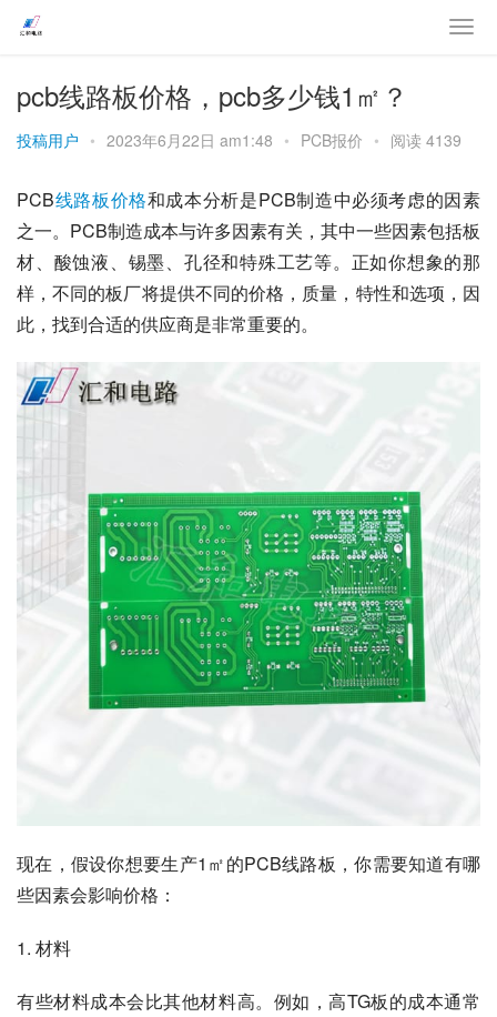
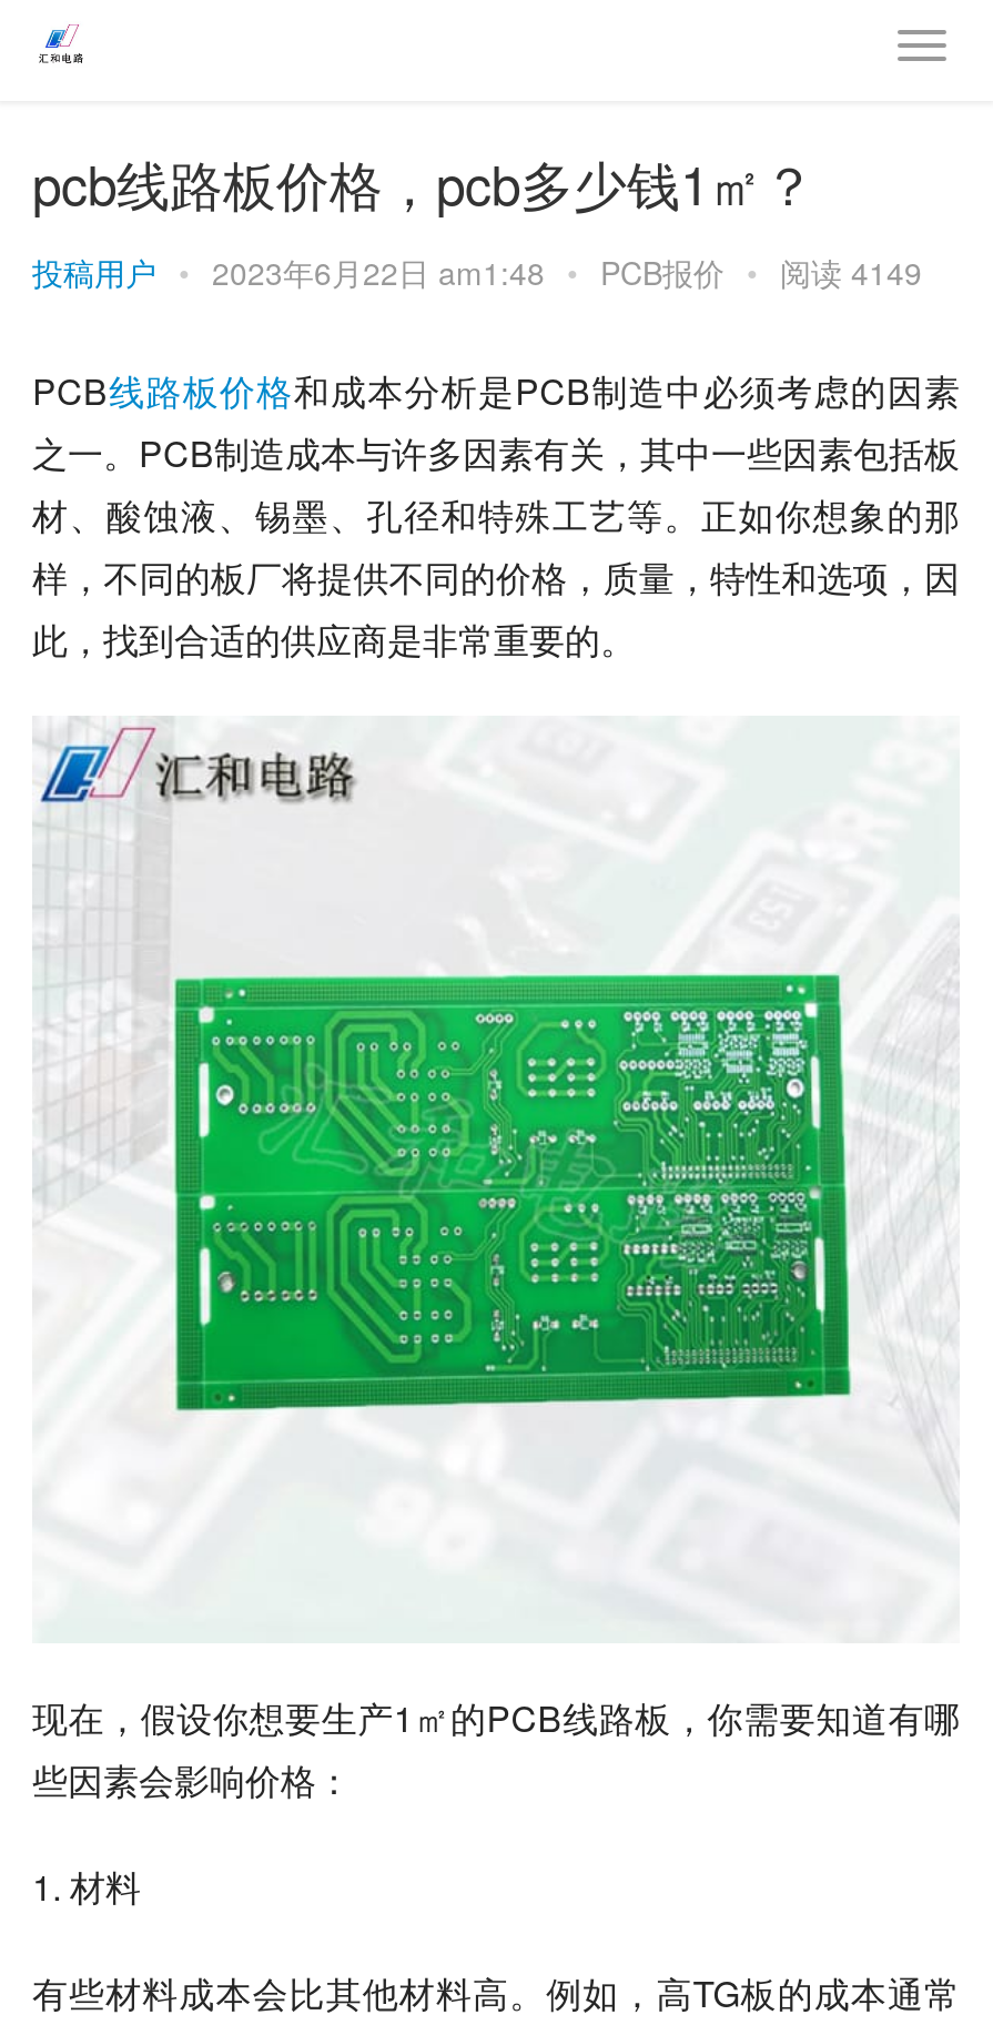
- 投稿用户 • 2023年6月22日 am1:48 • PCB报价 • 阅读 4139
+ 投稿用户 • 2023年6月22日 am1:48 • PCB报价 • 阅读 4149
